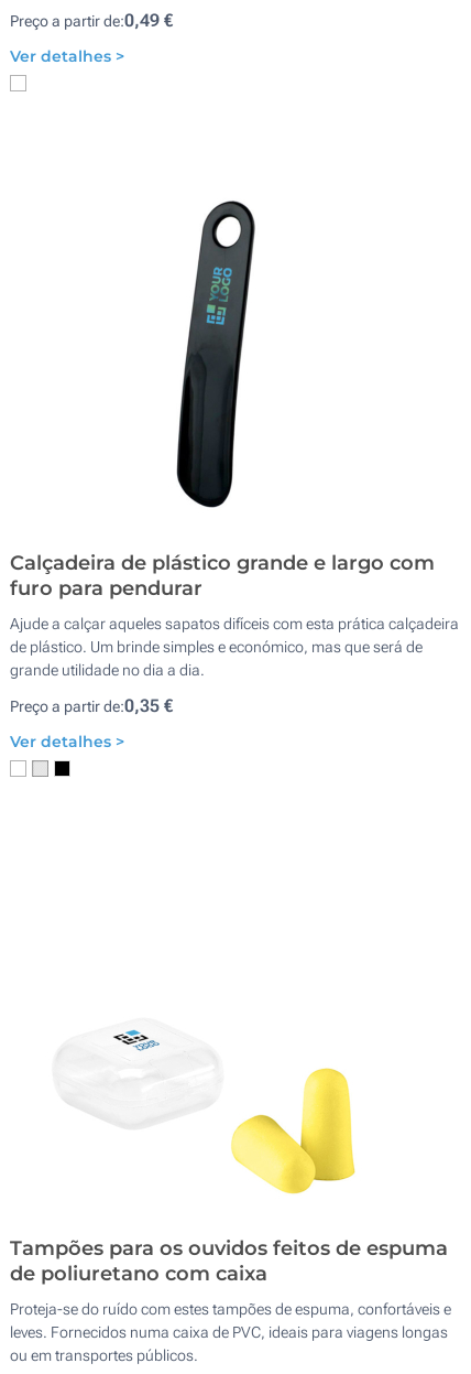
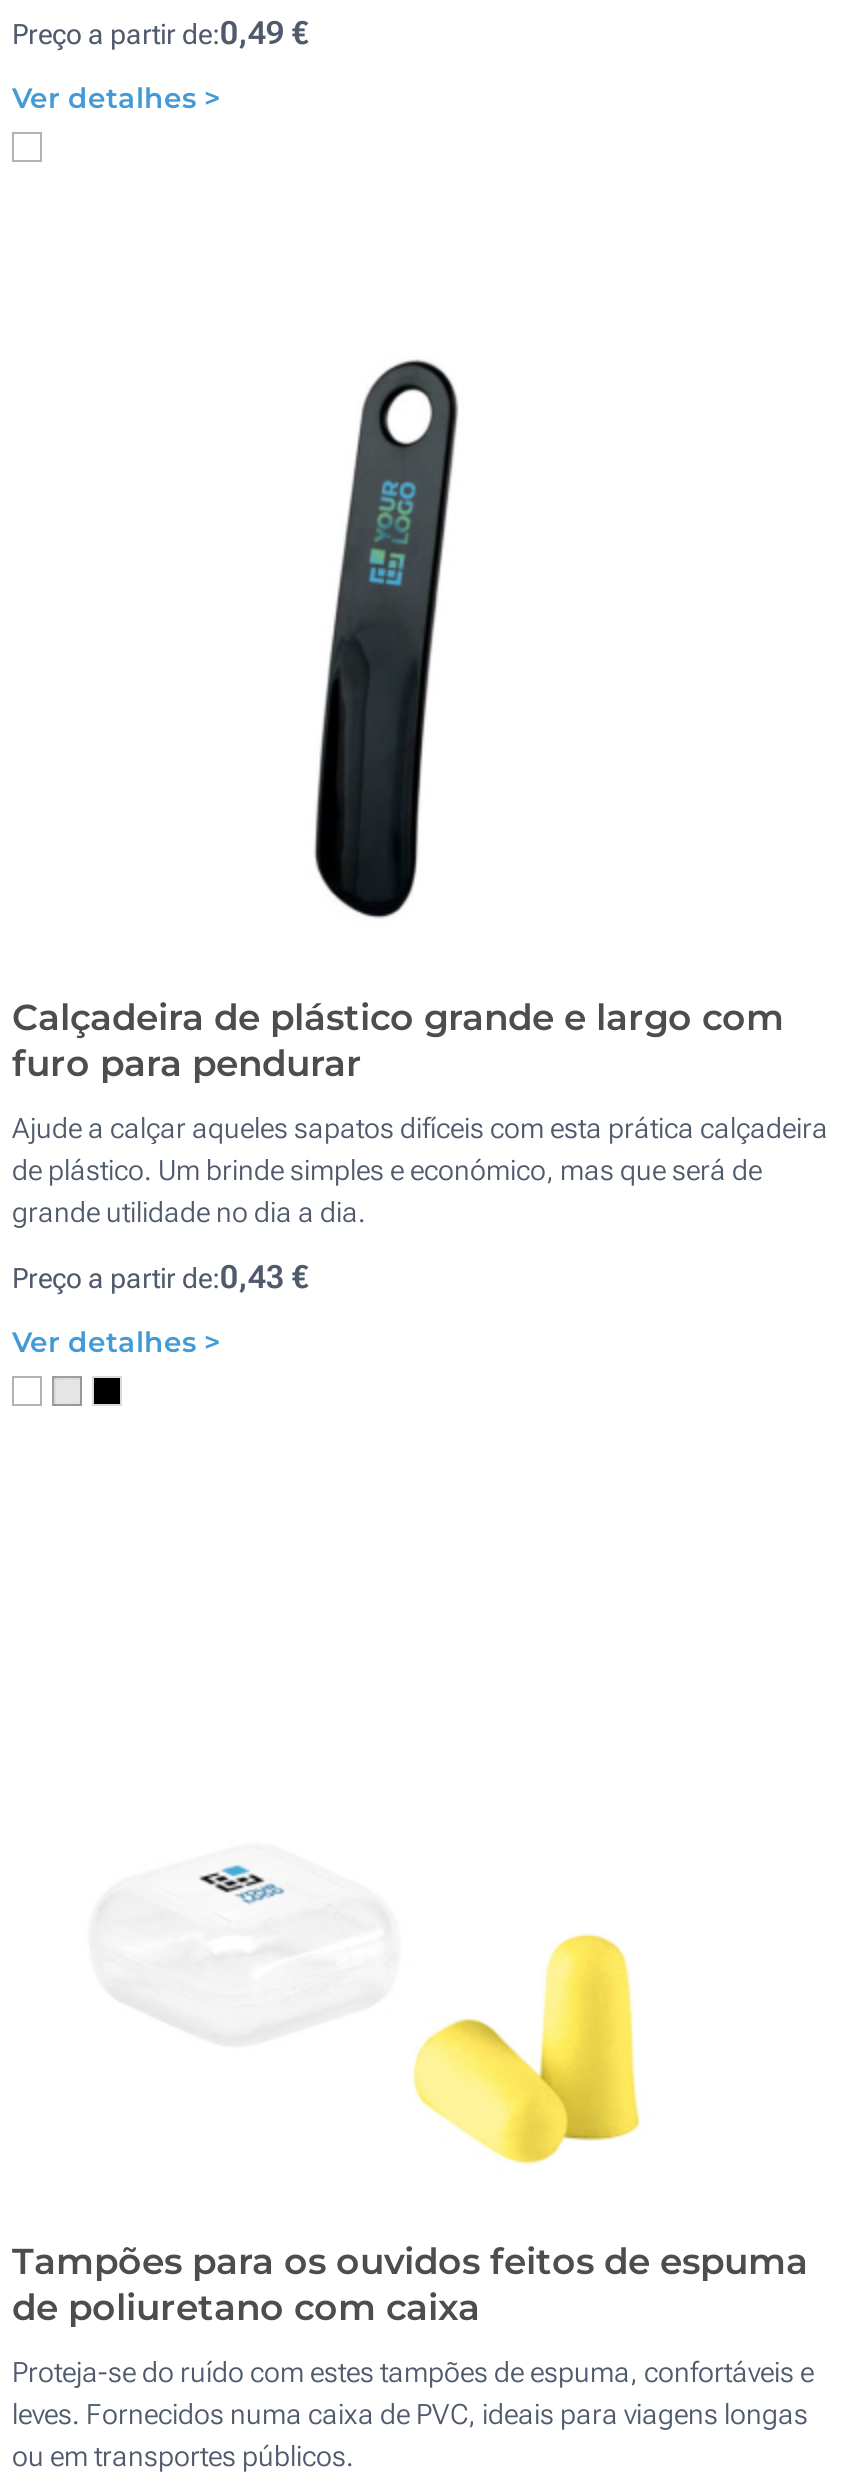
- Preço a partir de:0,35 €
+ Preço a partir de:0,43 €
